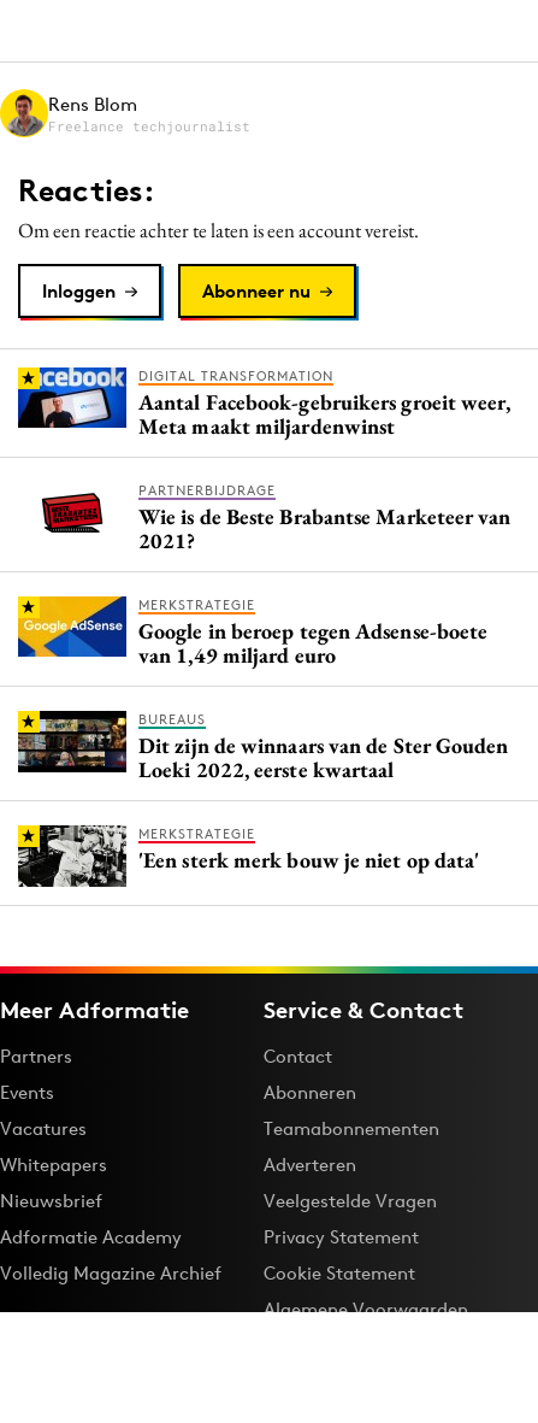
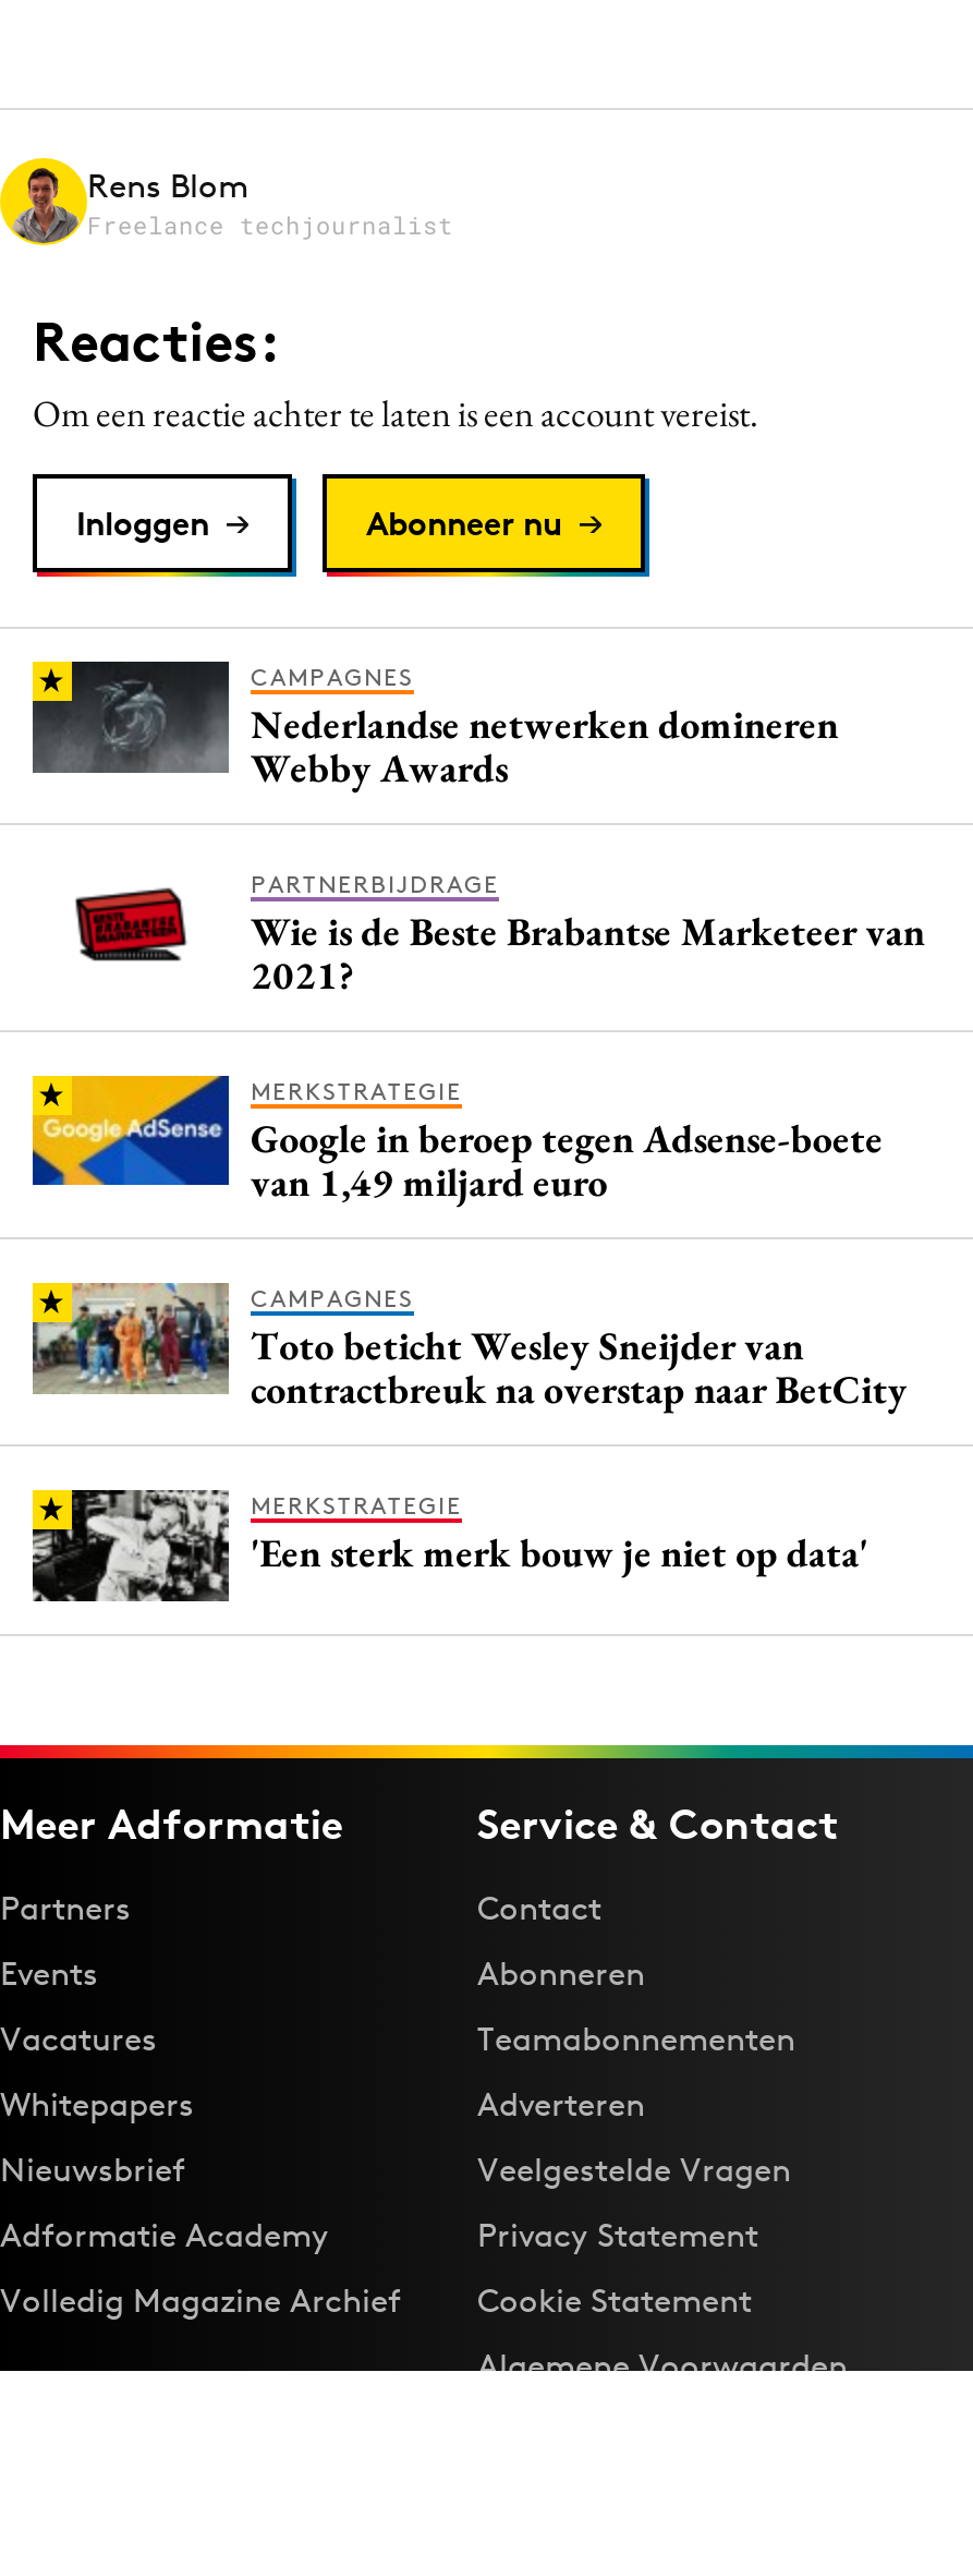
- [image]
- DIGITAL TRANSFORMATION
- Aantal Facebook-gebruikers groeit weer,
- Meta maakt miljardenwinst
+ [image]
+ CAMPAGNES
+ Nederlandse netwerken domineren
+ Webby Awards

- [image]
- BUREAUS
- Dit zijn de winnaars van de Ster Gouden
- Loeki 2022, eerste kwartaal
+ [image]
+ CAMPAGNES
+ Toto beticht Wesley Sneijder van
+ contractbreuk na overstap naar BetCity
